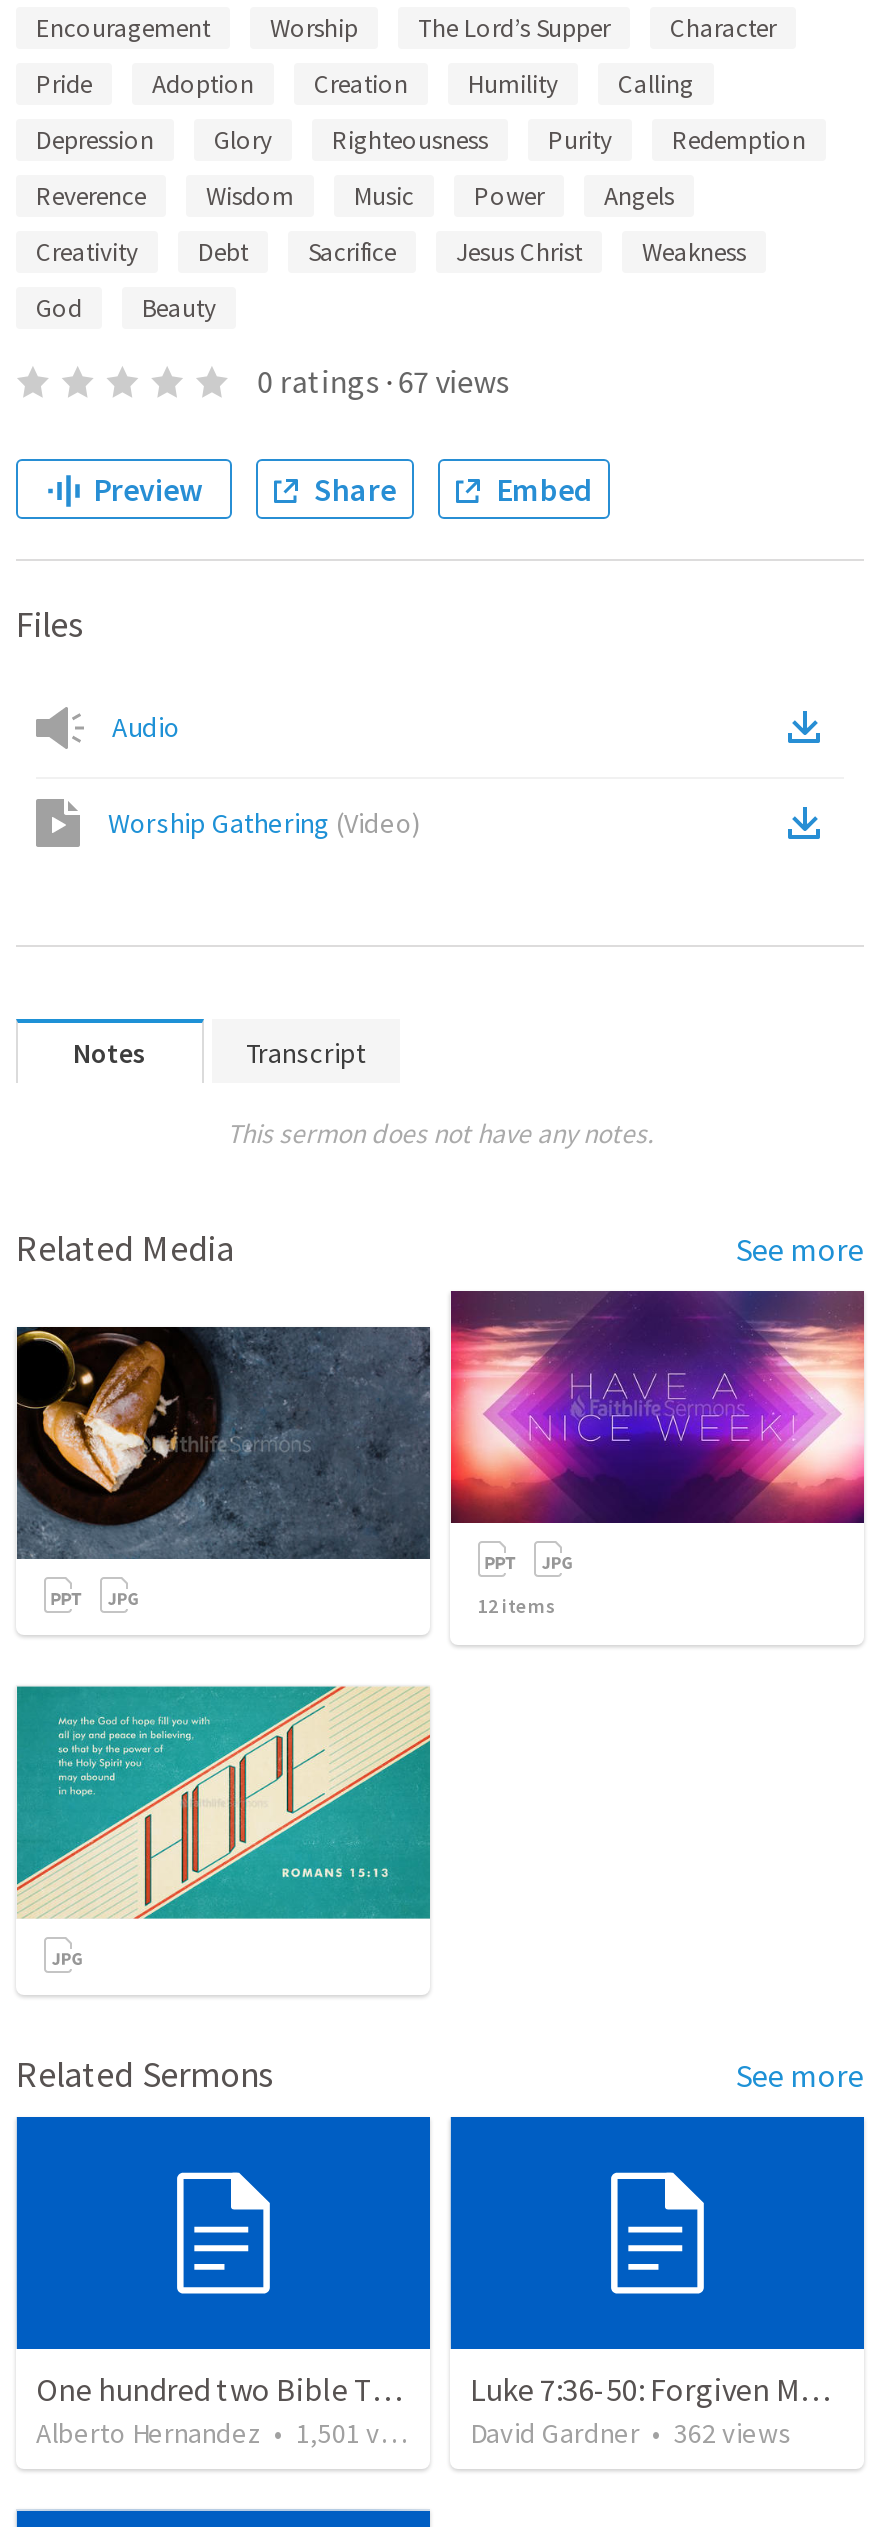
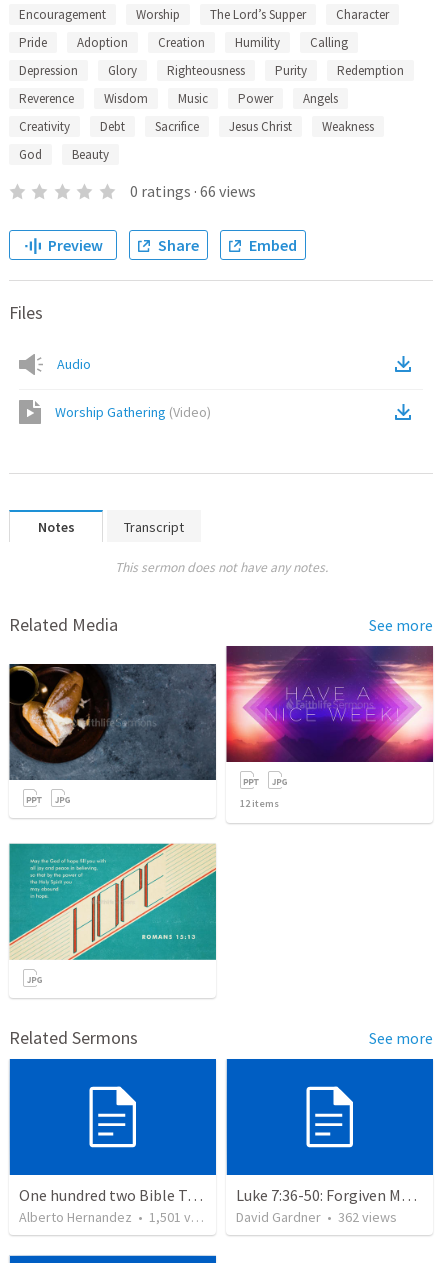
- 0 ratings · 67 views
+ 0 ratings · 66 views
